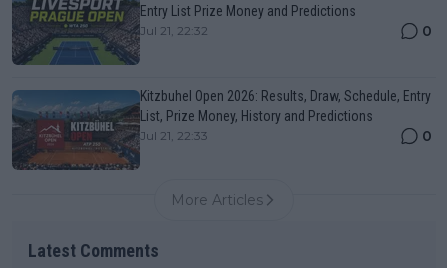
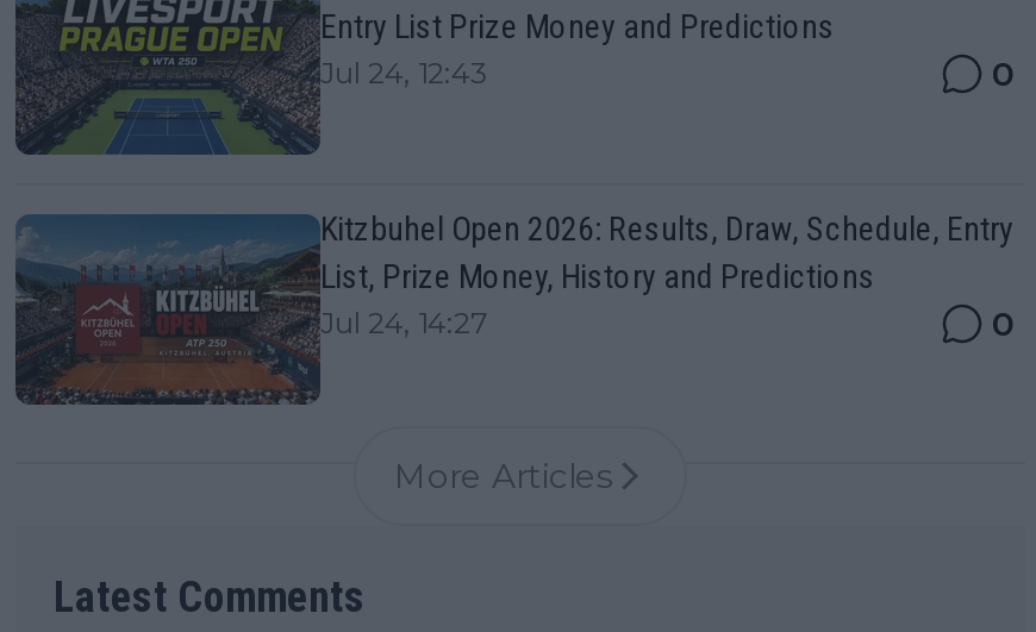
- Jul 21, 22:32
+ Jul 24, 12:43

- Jul 21, 22:33
+ Jul 24, 14:27
